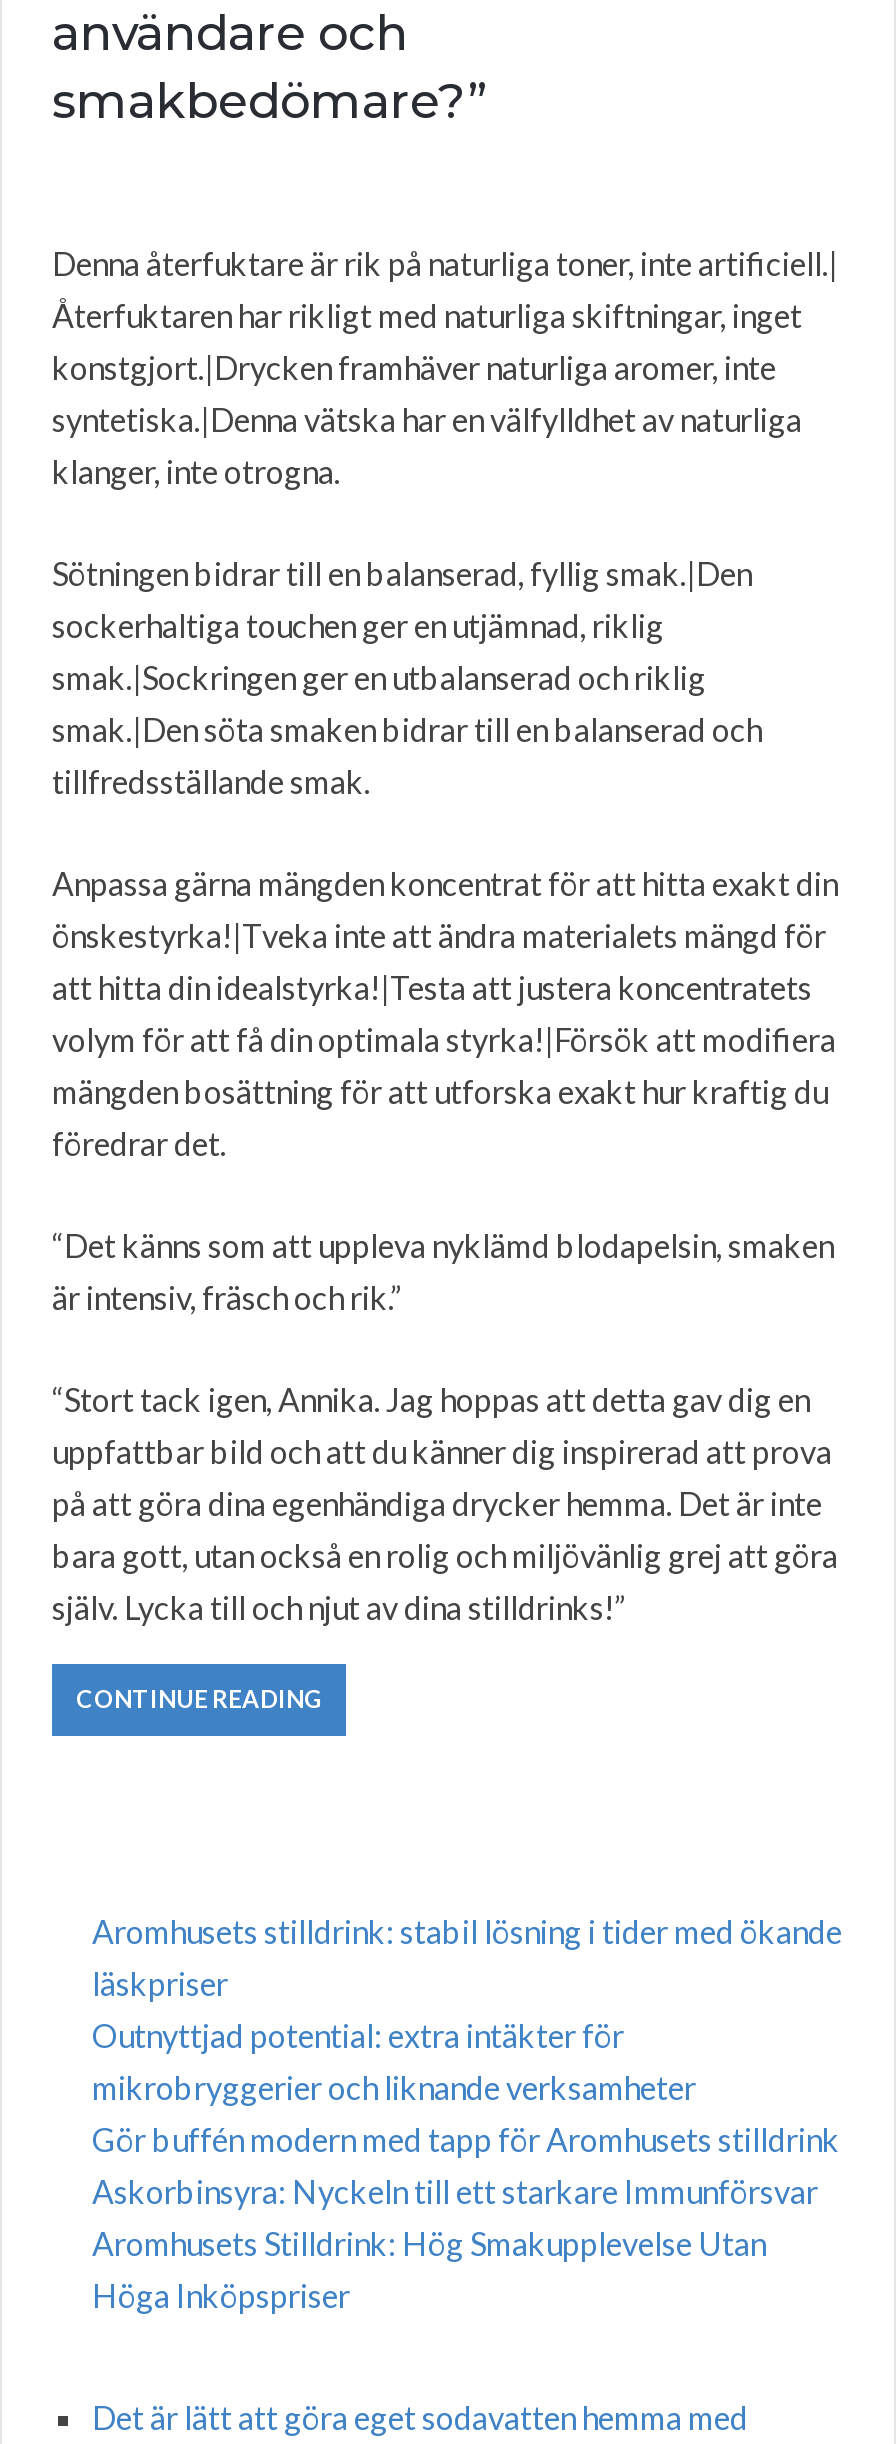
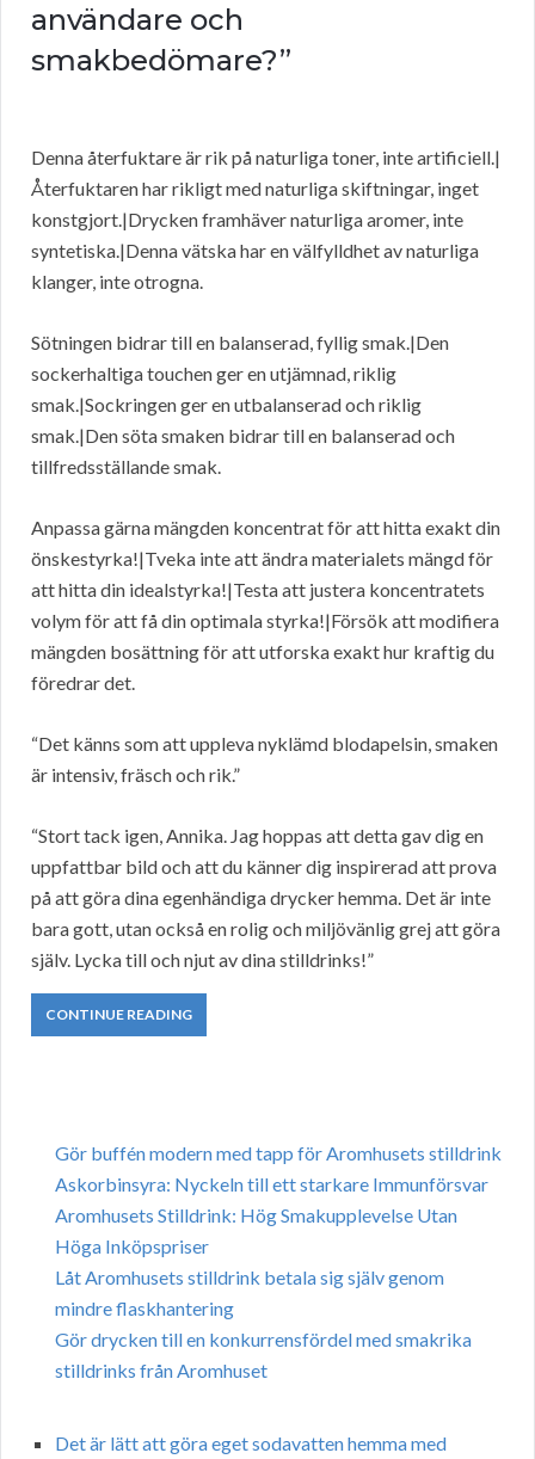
- Aromhusets stilldrink: stabil lösning i tider med ökande
- läskpriser
- Outnyttjad potential: extra intäkter för
- mikrobryggerier och liknande verksamheter

moved up: Gör buffén modern med tapp för Aromhusets stilldrink | Askorbinsyra: Nyckeln till ett starkare Immunförsvar | Aromhusets Stilldrink: Hög Smakupplevelse Utan | Höga Inköpspriser

+ Låt Aromhusets stilldrink betala sig själv genom
+ mindre flaskhantering
+ Gör drycken till en konkurrensfördel med smakrika
+ stilldrinks från Aromhuset
